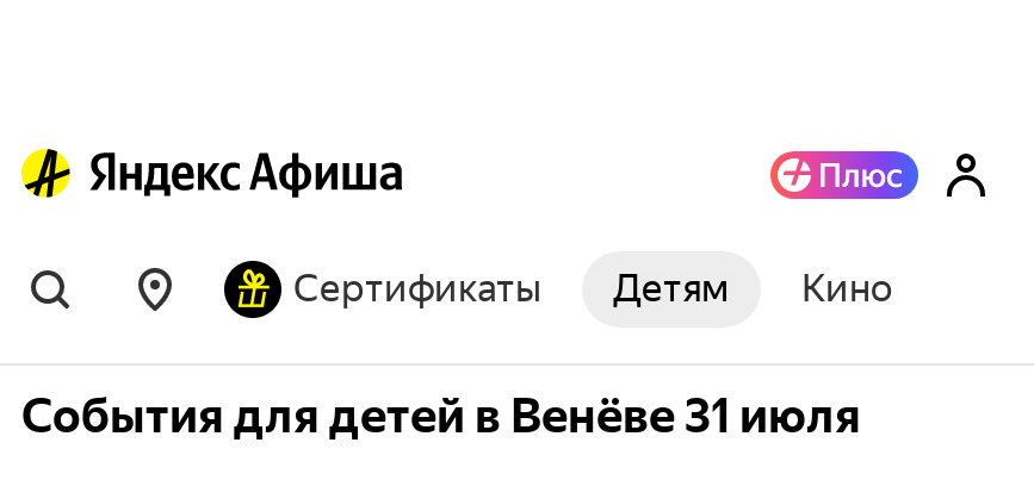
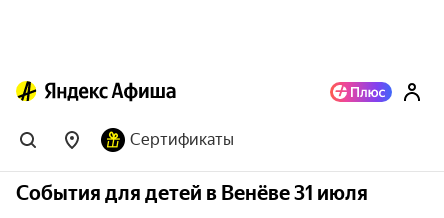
- Детям
- Кино
